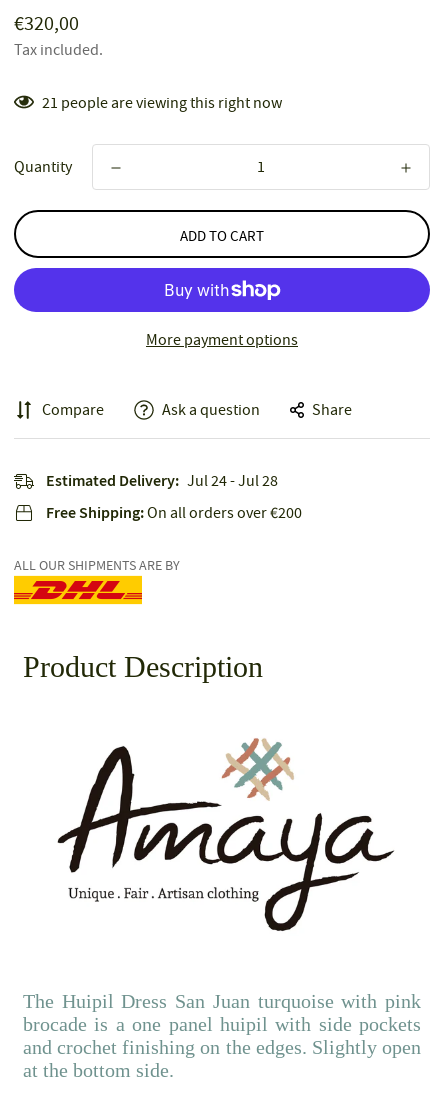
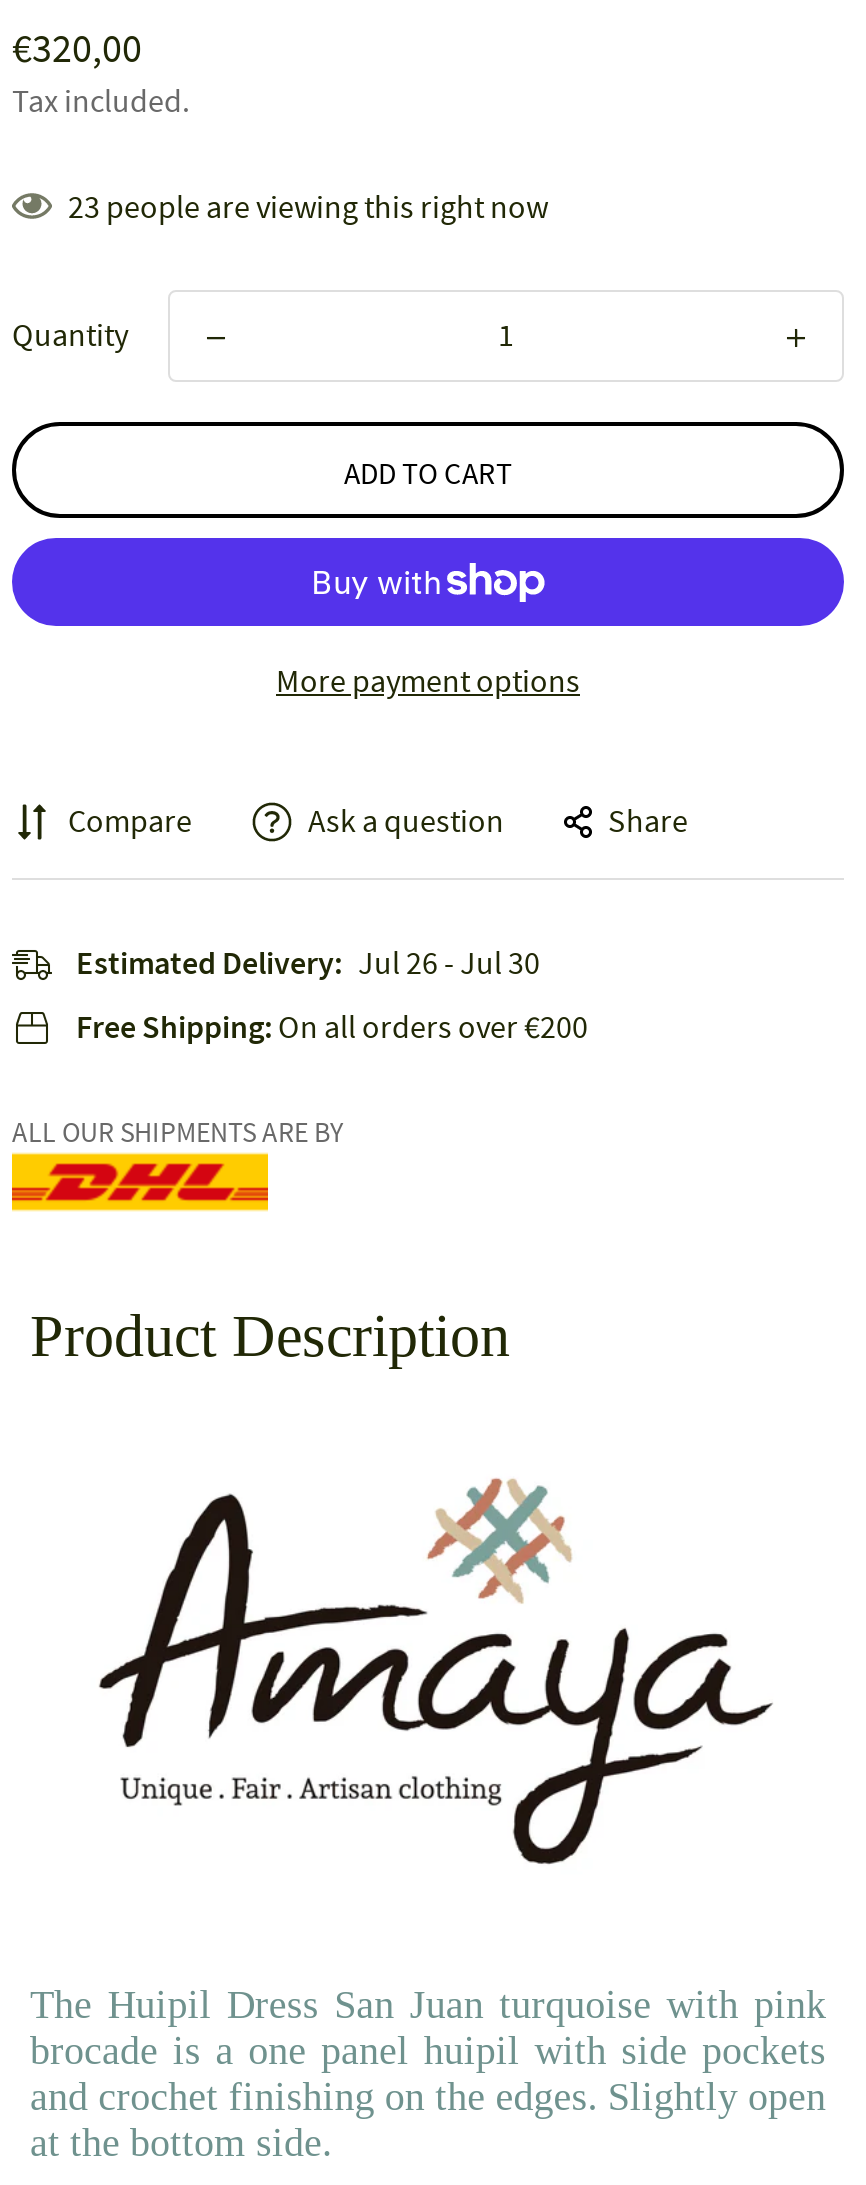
- 21 people are viewing this right now
+ 23 people are viewing this right now

- Estimated Delivery: Jul 24 - Jul 28
+ Estimated Delivery: Jul 26 - Jul 30
